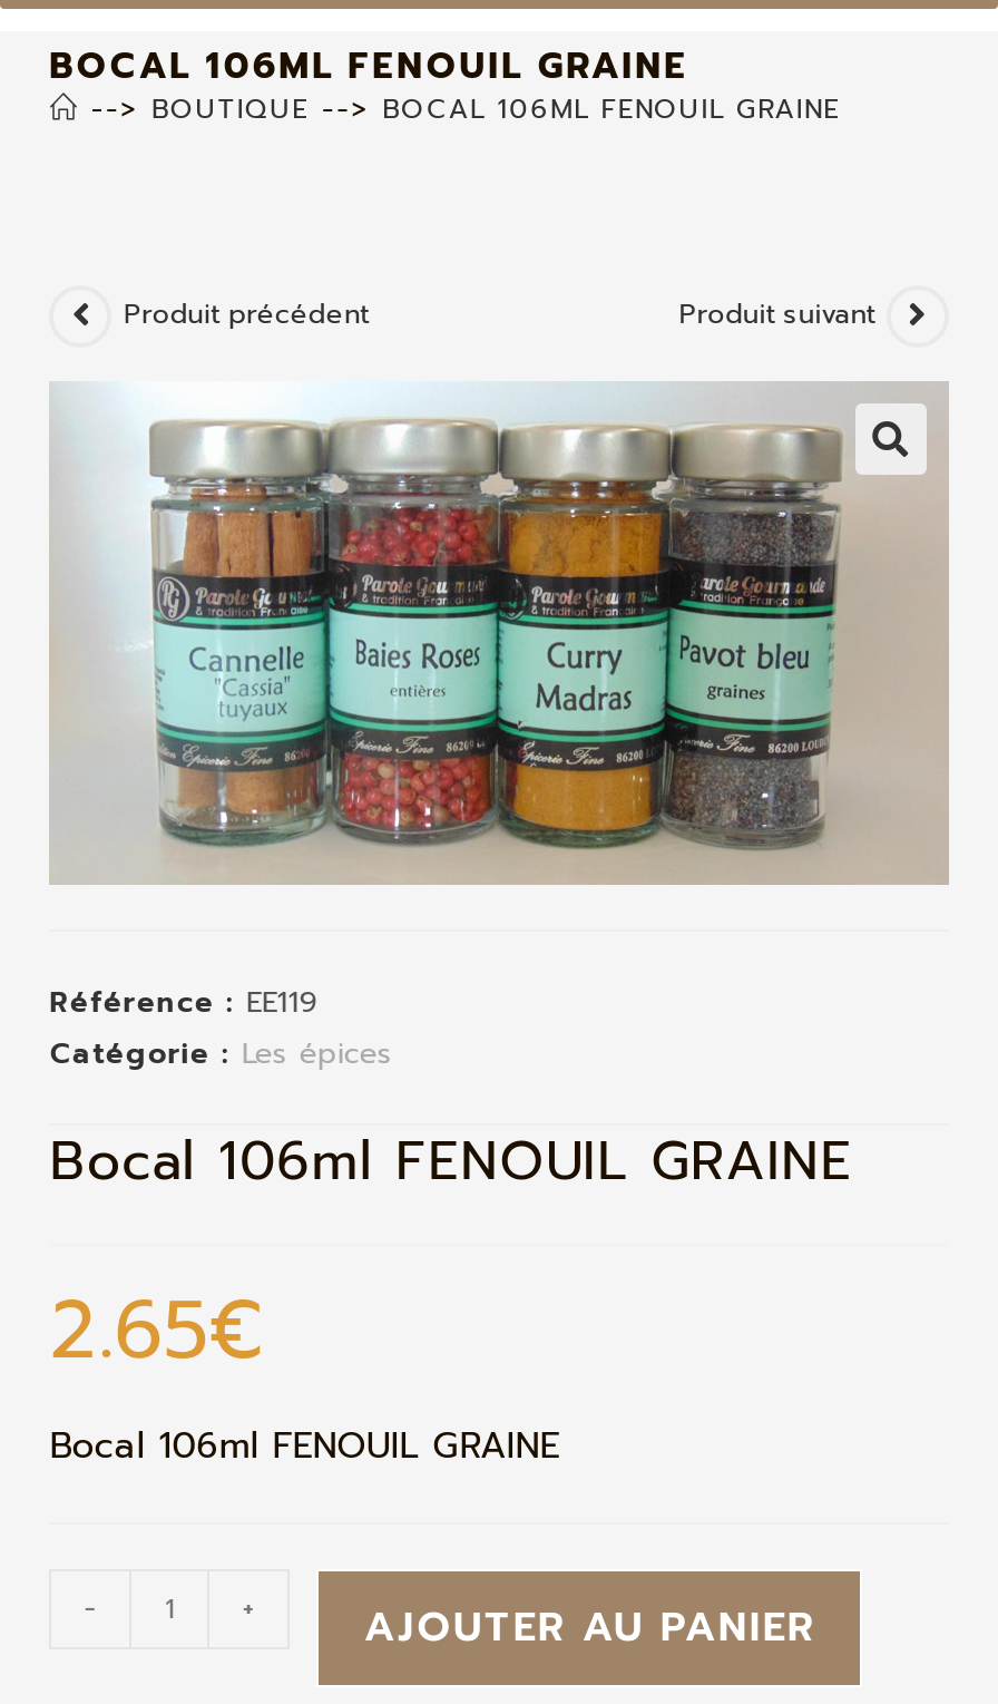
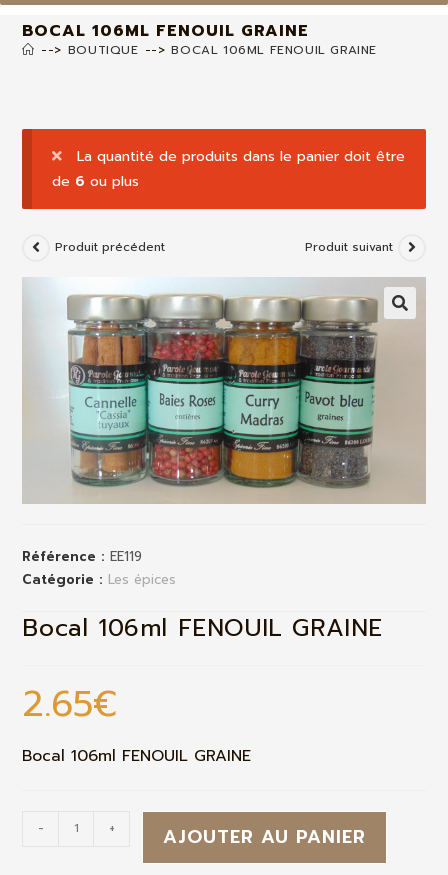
+ [image]
+ La quantité de produits dans le panier doit être
+ de 6 ou plus
